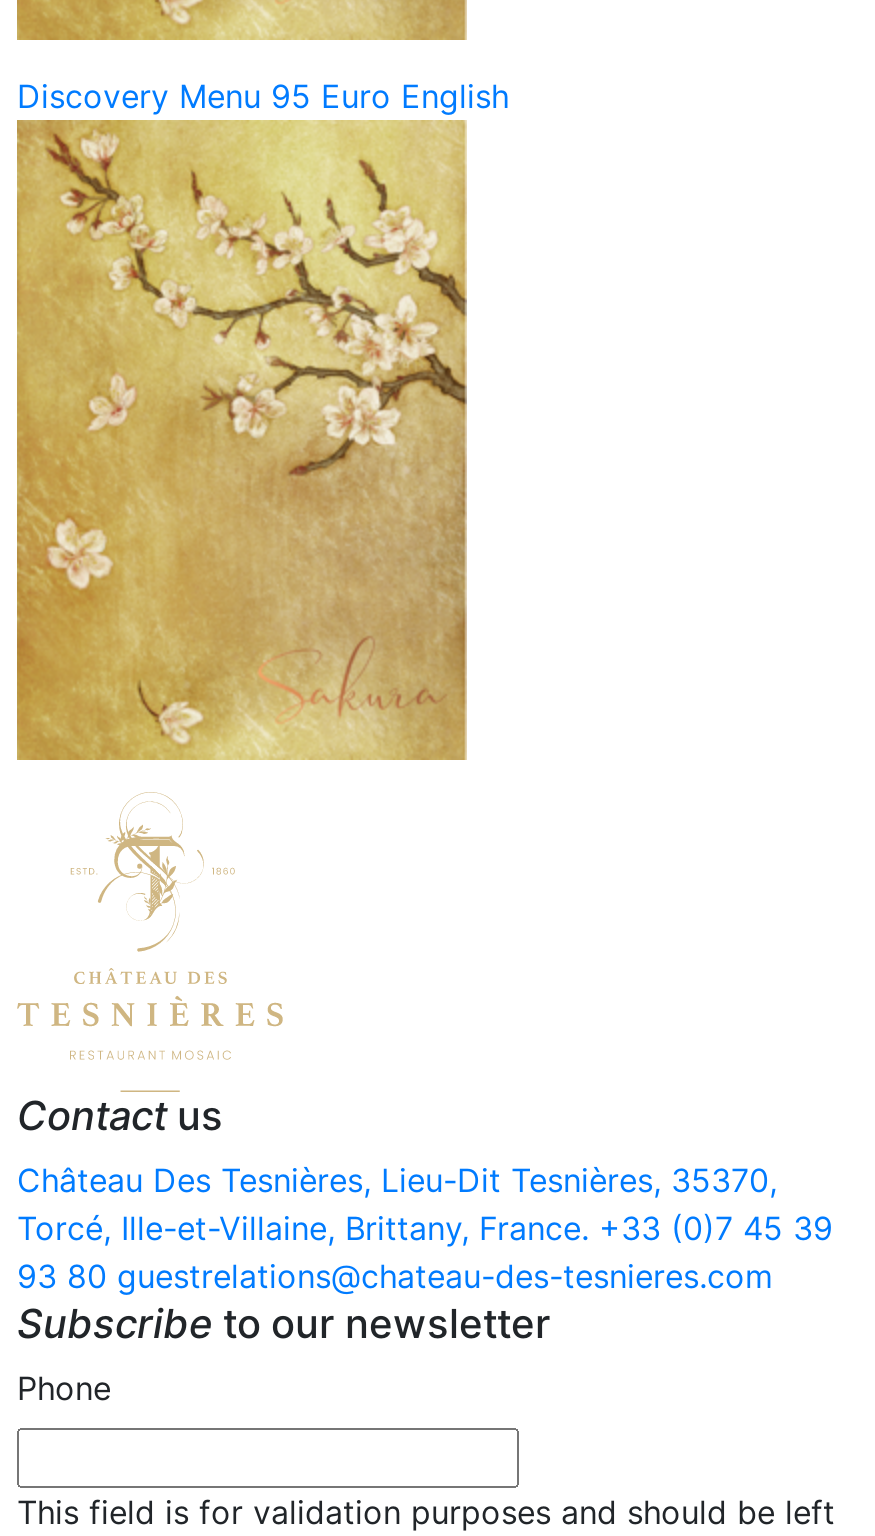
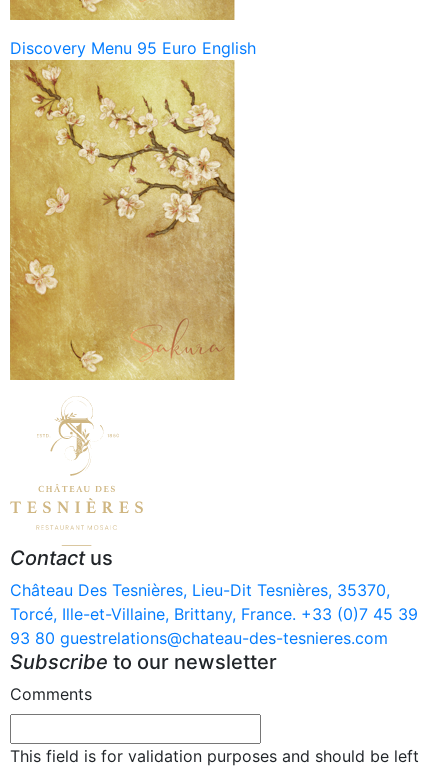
- Phone
+ Comments
